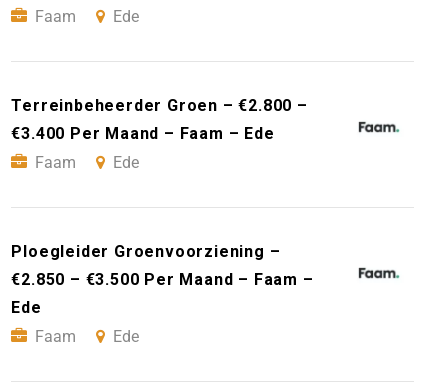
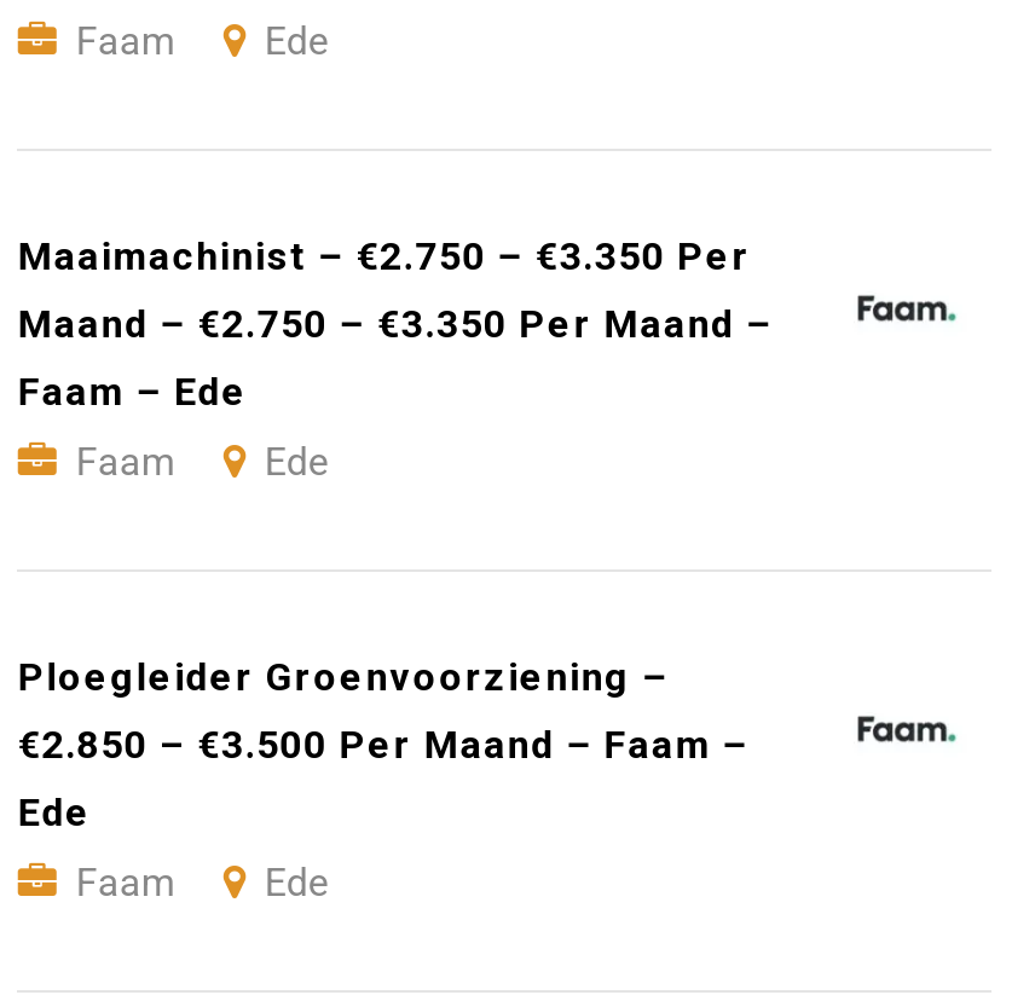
- Terreinbeheerder Groen – €2.800 –
- €3.400 Per Maand – Faam – Ede
+ Maaimachinist – €2.750 – €3.350 Per
+ Maand – €2.750 – €3.350 Per Maand –
+ Faam – Ede
